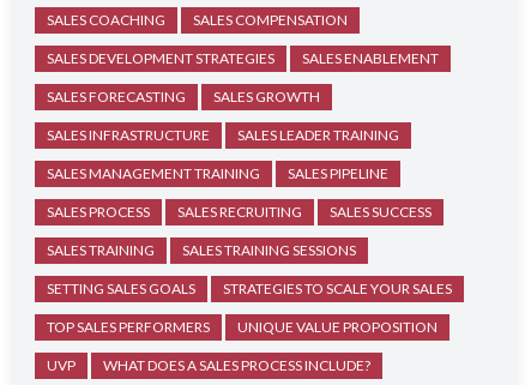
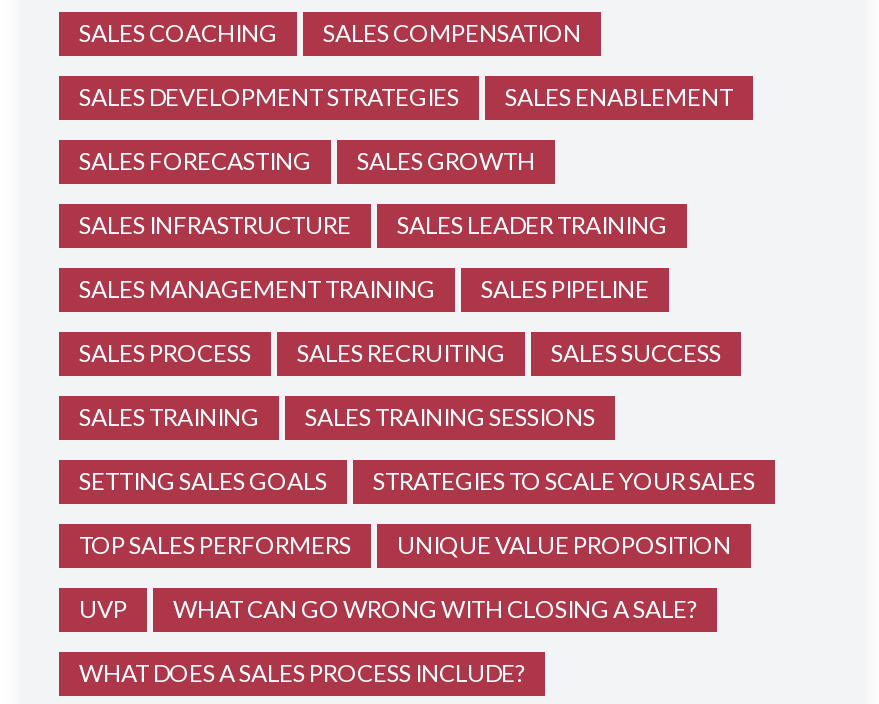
+ WHAT CAN GO WRONG WITH CLOSING A SALE?
